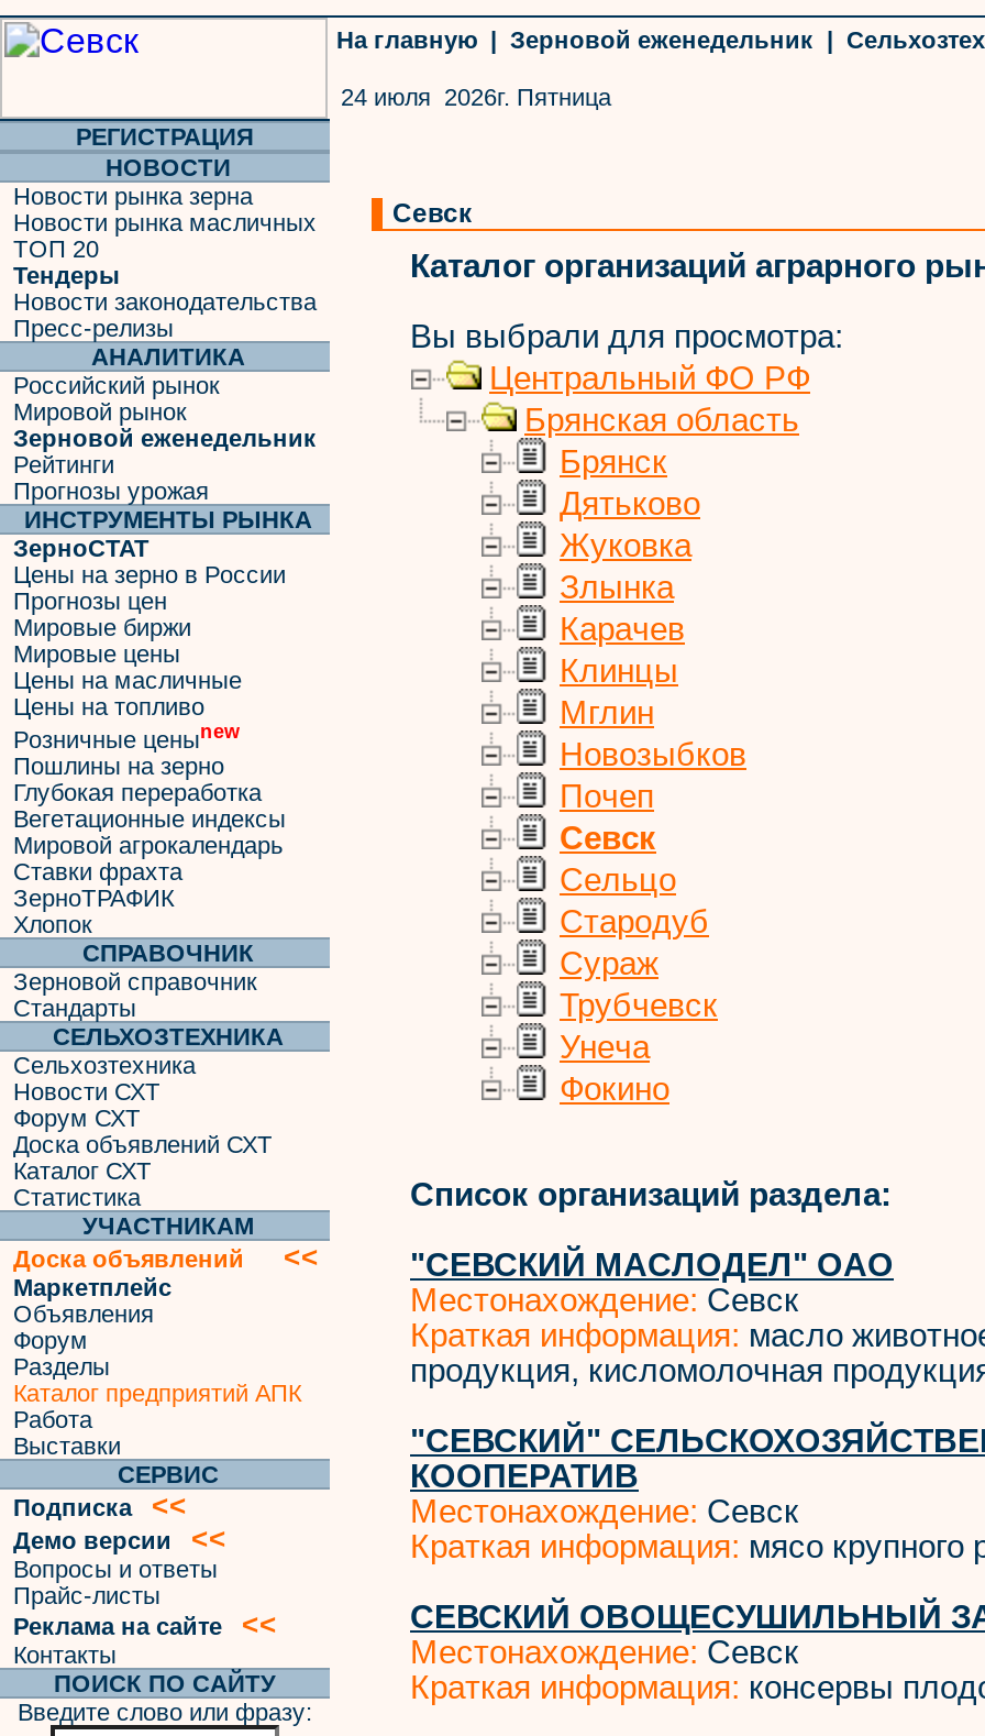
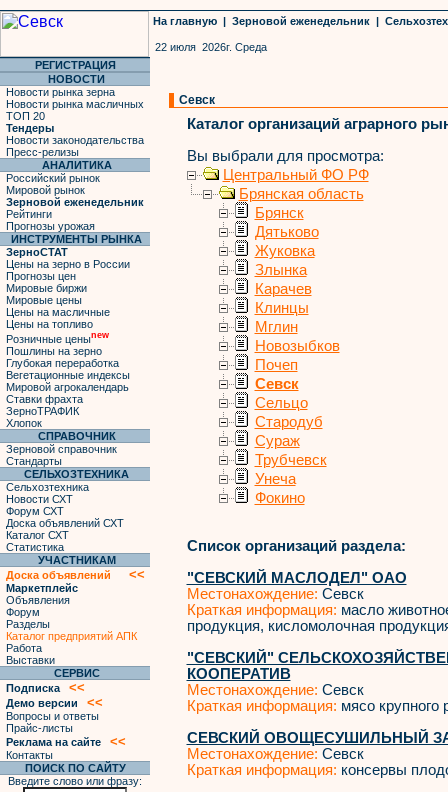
- 24 июля 2026г. Пятница
+ 22 июля 2026г. Среда
